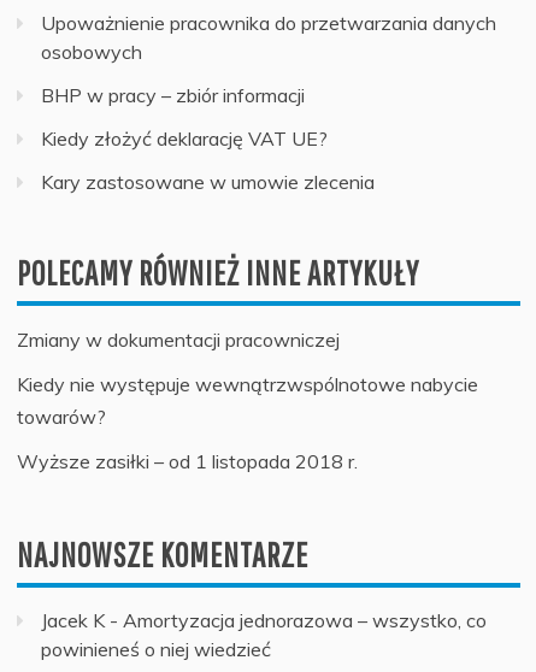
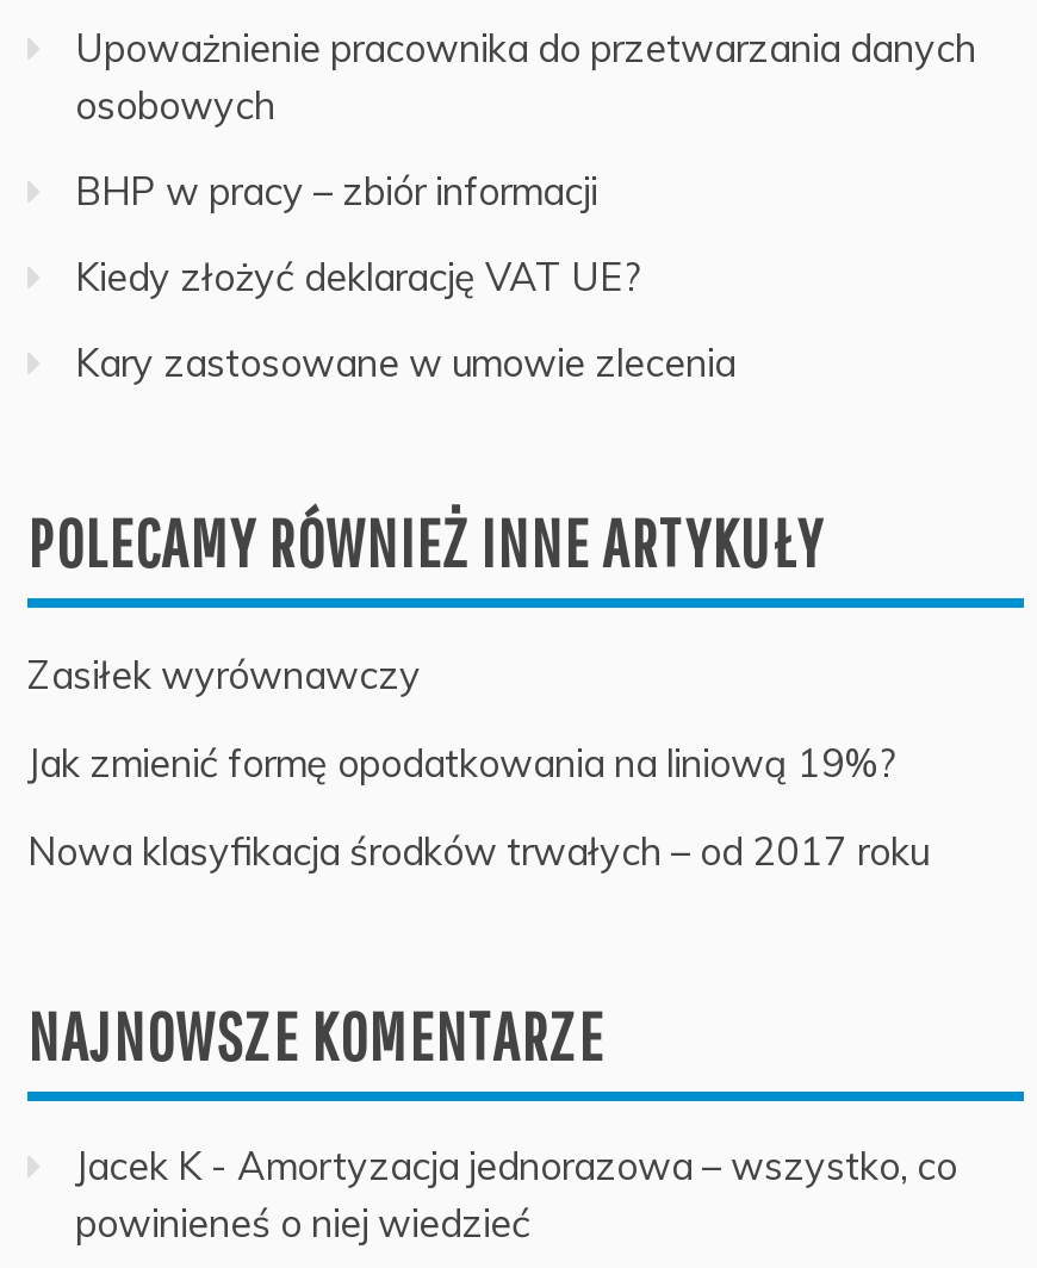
- Zmiany w dokumentacji pracowniczej
+ Zasiłek wyrównawczy

- Kiedy nie występuje wewnątrzwspólnotowe nabycie
- towarów?
+ Jak zmienić formę opodatkowania na liniową 19%?

- Wyższe zasiłki – od 1 listopada 2018 r.
+ Nowa klasyfikacja środków trwałych – od 2017 roku
